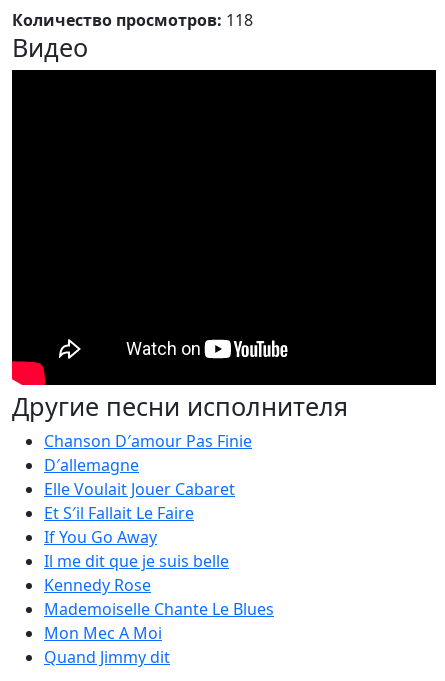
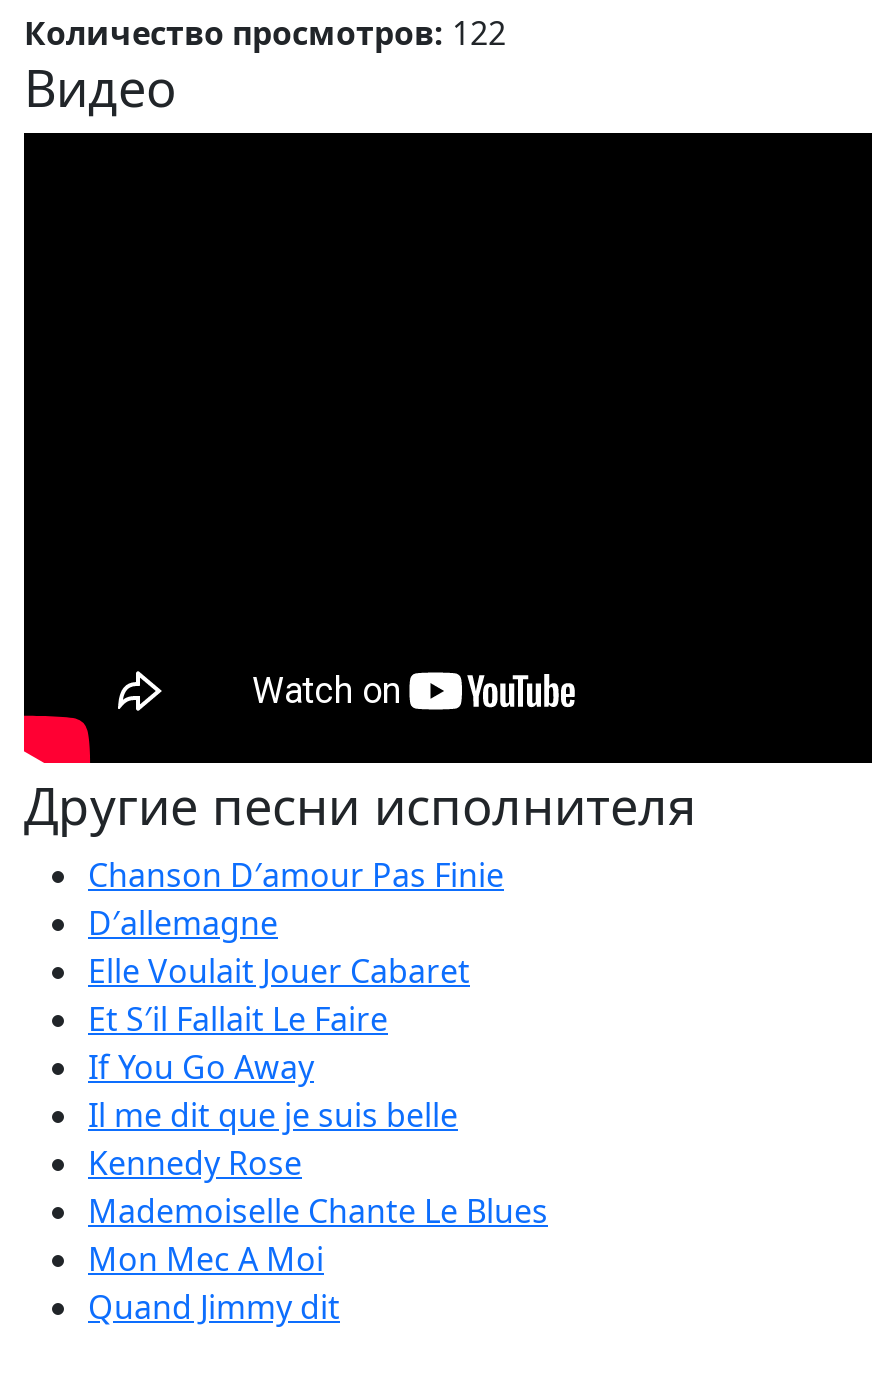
- Количество просмотров: 118
+ Количество просмотров: 122
